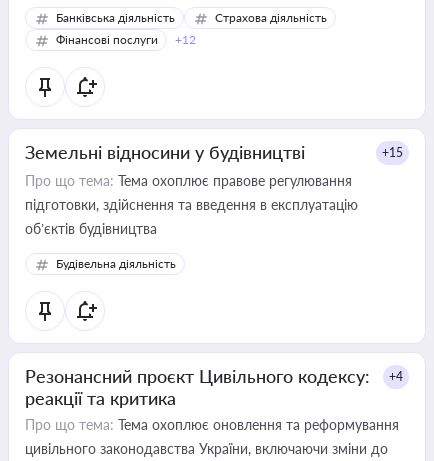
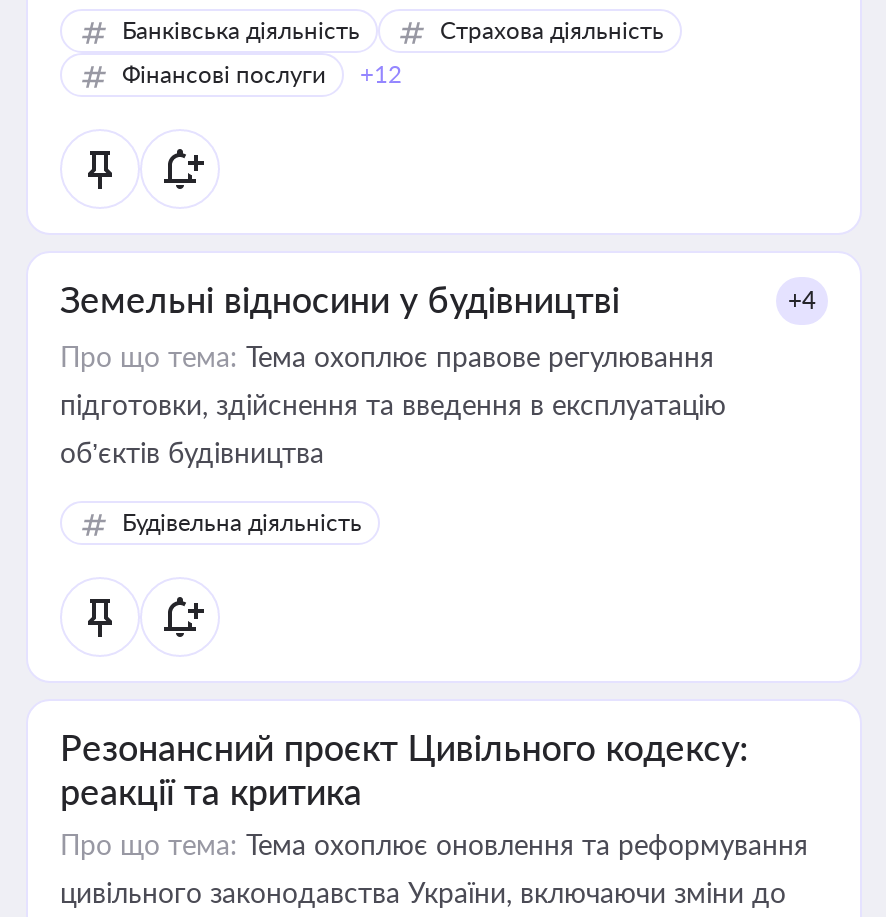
- +15
+ +4

- +4
